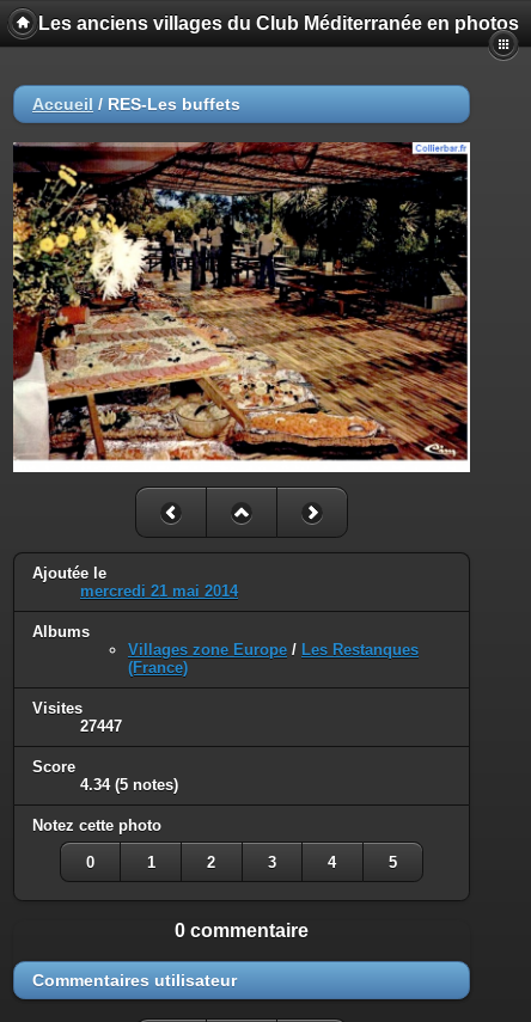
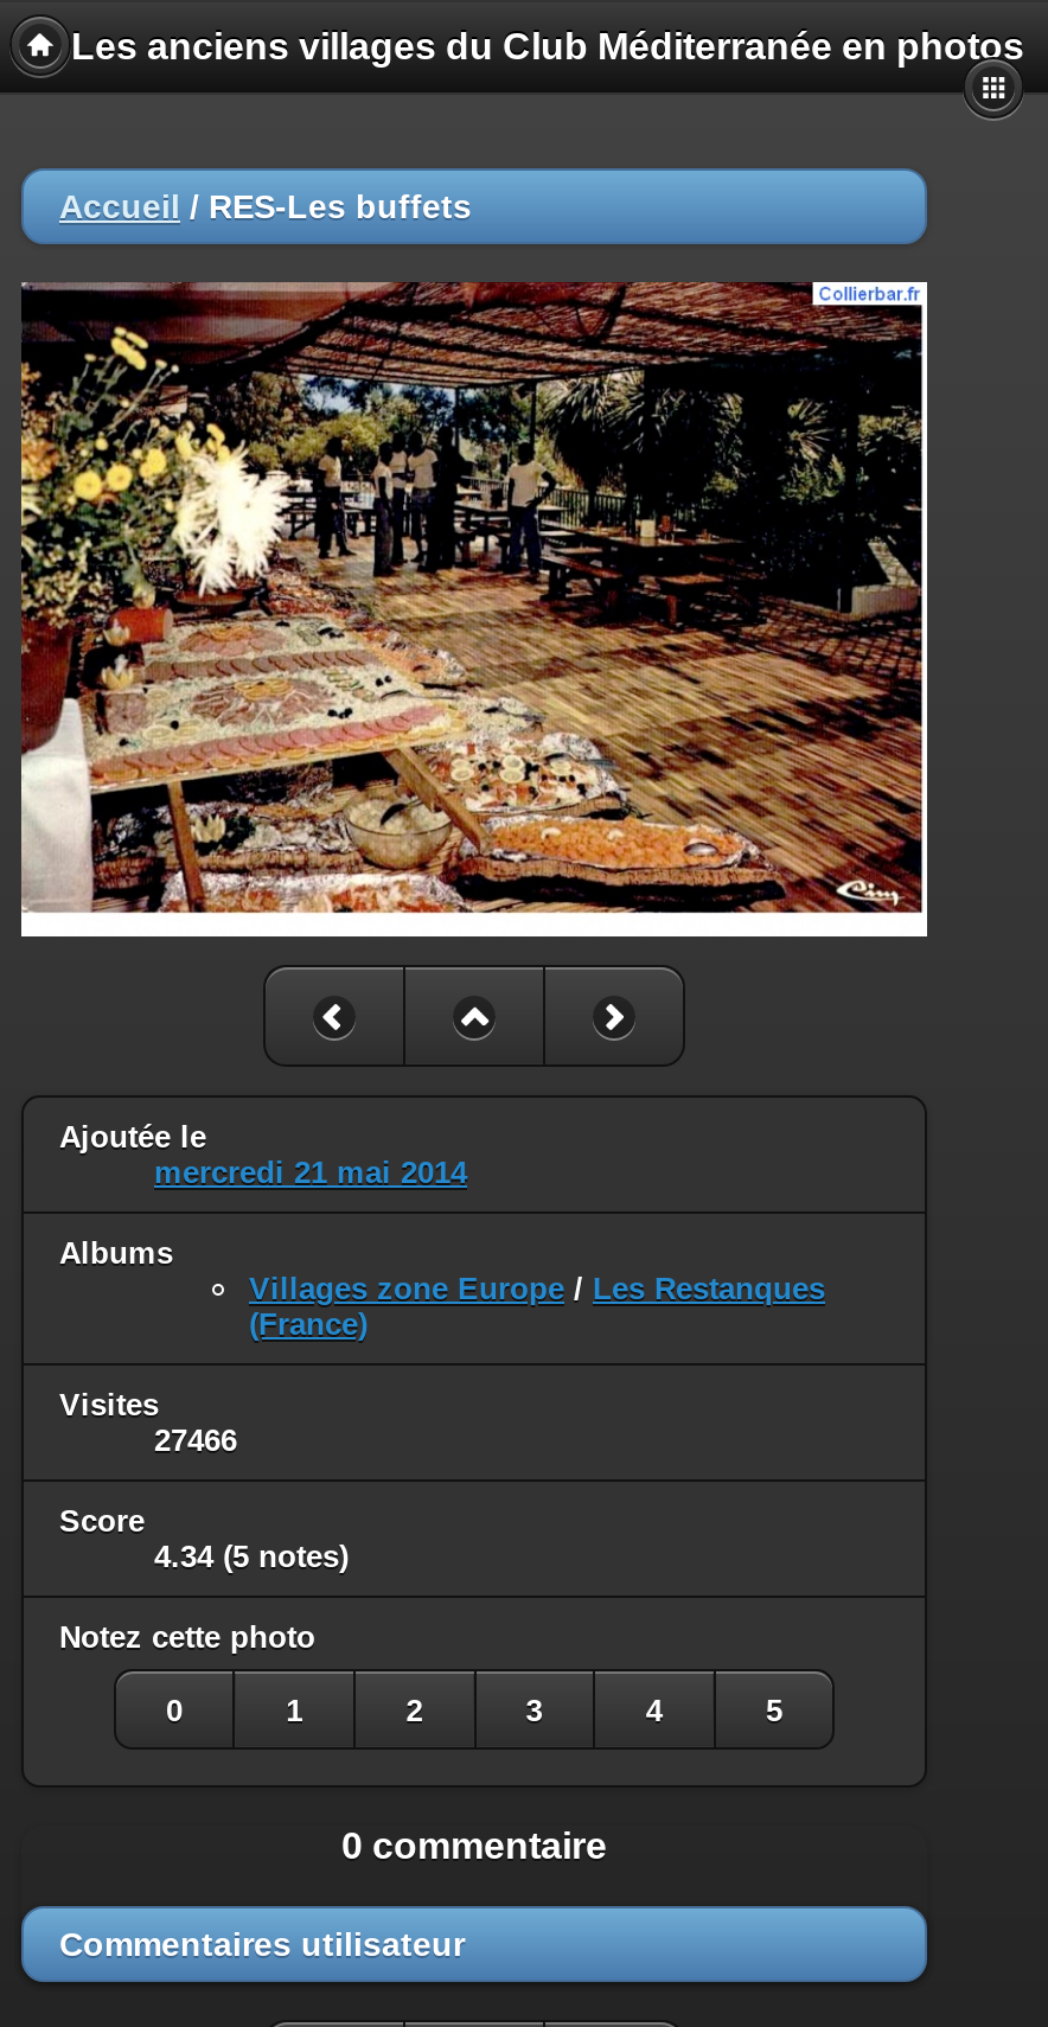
- 27447
+ 27466
